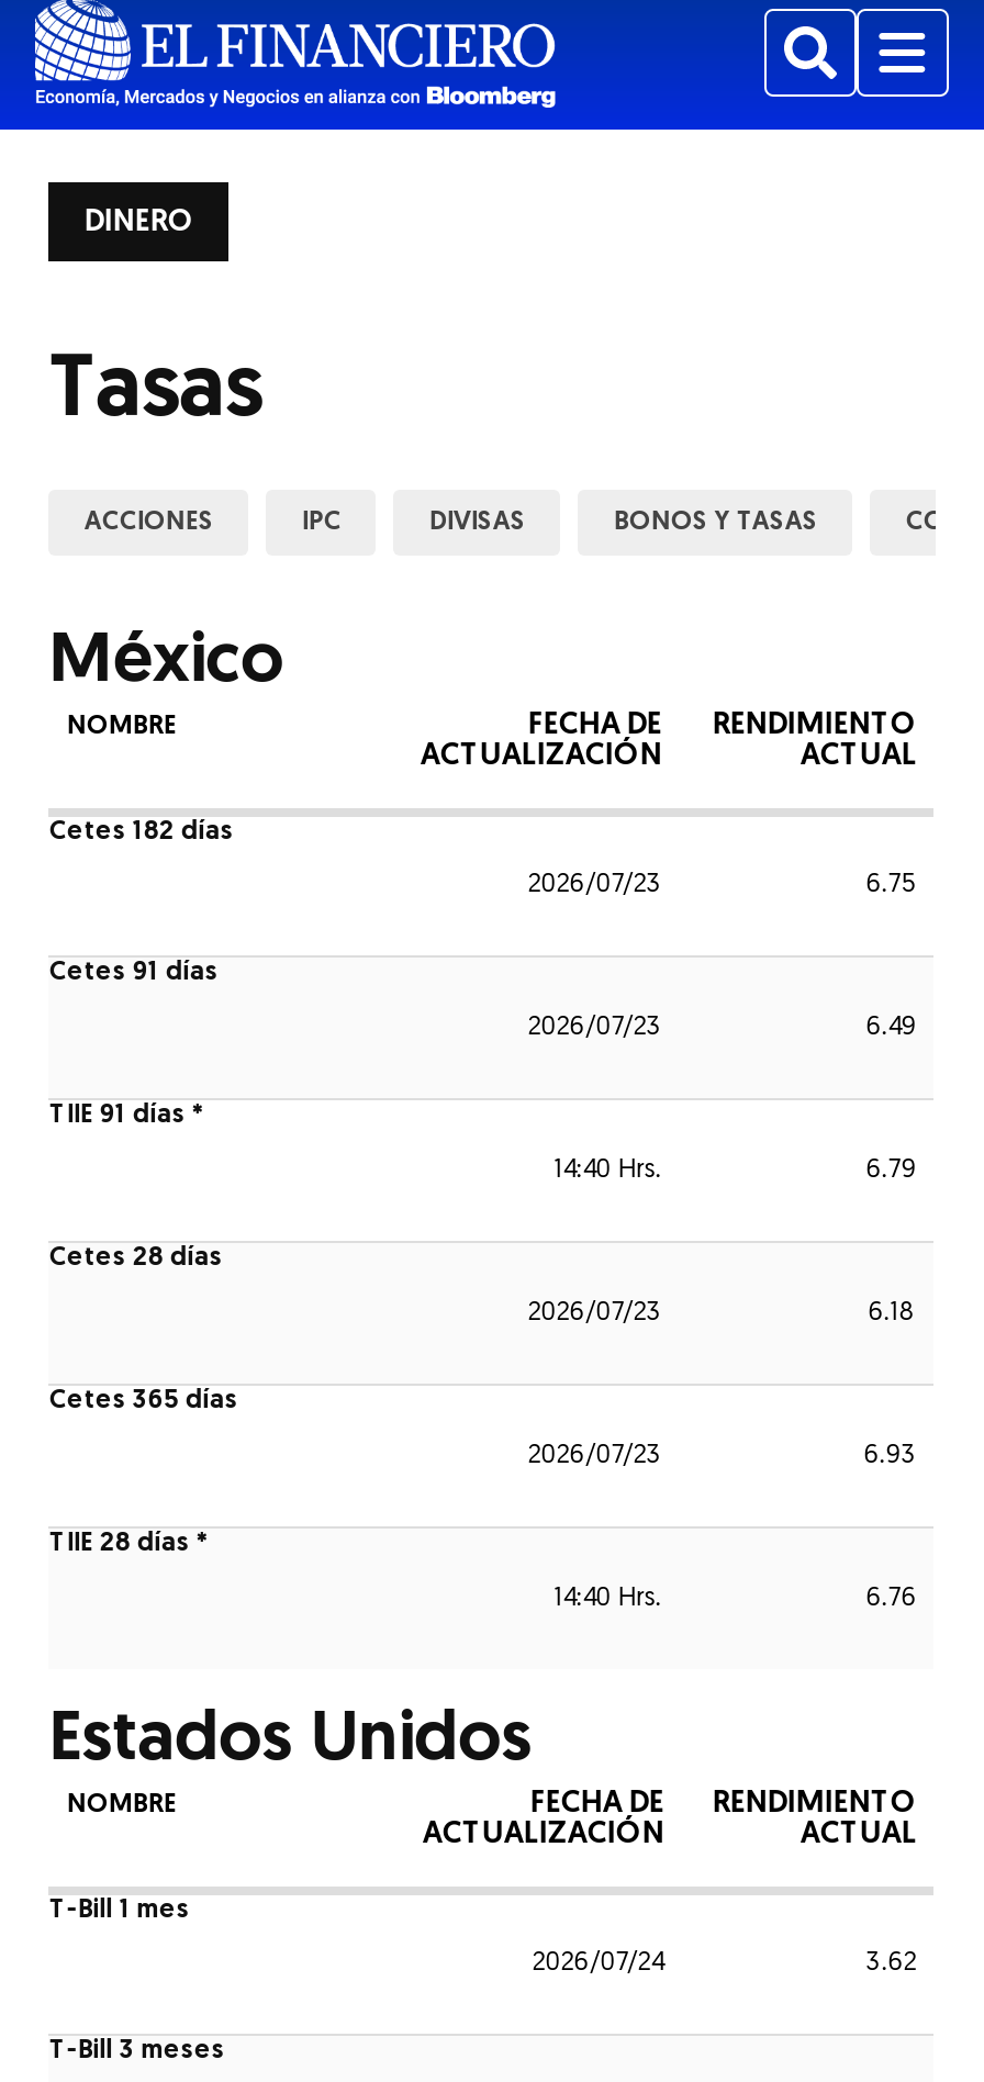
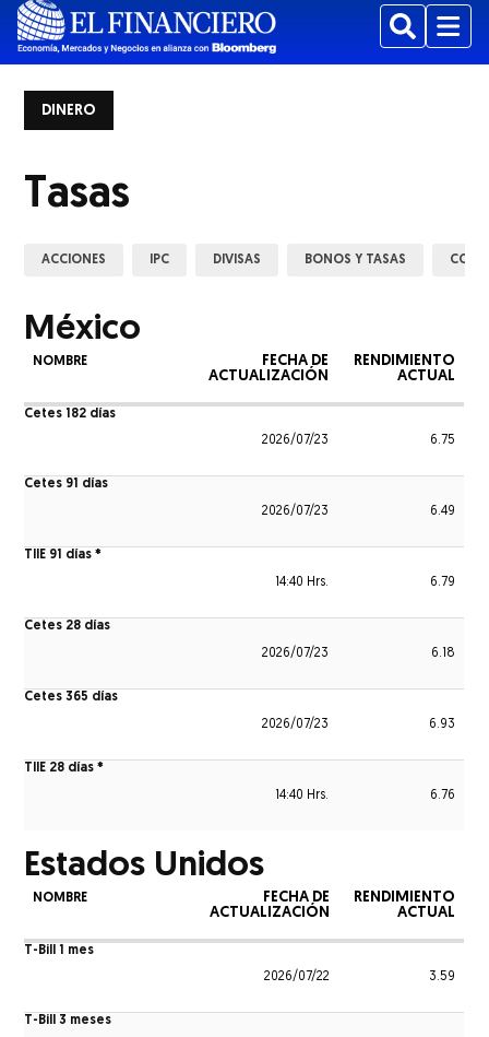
- 2026/07/24
+ 2026/07/22

- 3.62
+ 3.59
